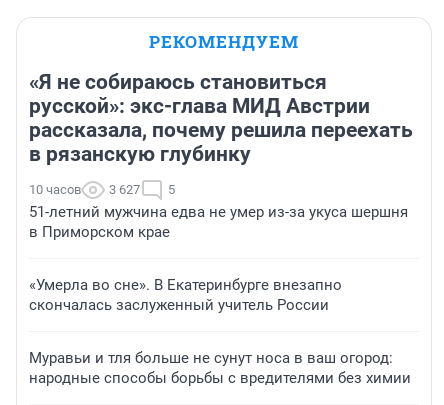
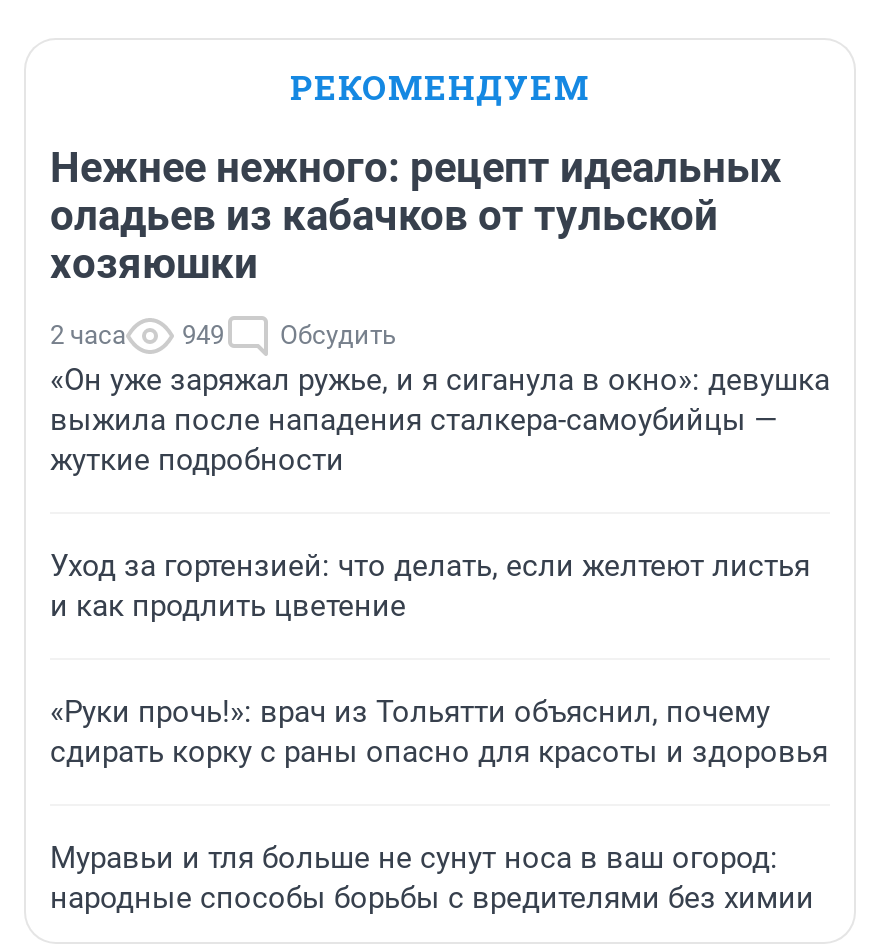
- «Я не собираюсь становиться
- русской»: экс-глава МИД Австрии
- рассказала, почему решила переехать
- в рязанскую глубинку
- 10 часов
- 3 627
- 5
- 51-летний мужчина едва не умер из-за укуса шершня
- в Приморском крае
- «Умерла во сне». В Екатеринбурге внезапно
- скончалась заслуженный учитель России
+ Нежнее нежного: рецепт идеальных
+ оладьев из кабачков от тульской
+ хозяюшки
+ 2 часа
+ 949
+ Обсудить
+ «Он уже заряжал ружье, и я сиганула в окно»: девушка
+ выжила после нападения сталкера-самоубийцы —
+ жуткие подробности
+ Уход за гортензией: что делать, если желтеют листья
+ и как продлить цветение
+ «Руки прочь!»: врач из Тольятти объяснил, почему
+ сдирать корку с раны опасно для красоты и здоровья
